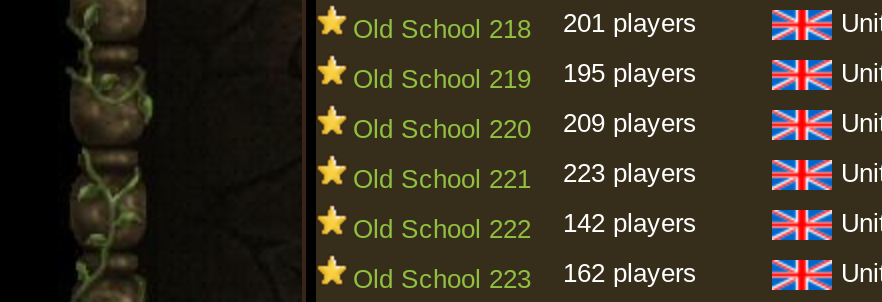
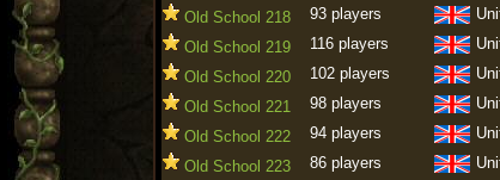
- Old School 218 201 players
+ Old School 218 93 players

- Old School 219 195 players
+ Old School 219 116 players

- Old School 220 209 players
+ Old School 220 102 players

- Old School 221 223 players
+ Old School 221 98 players

- Old School 222 142 players
+ Old School 222 94 players

- Old School 223 162 players
+ Old School 223 86 players
